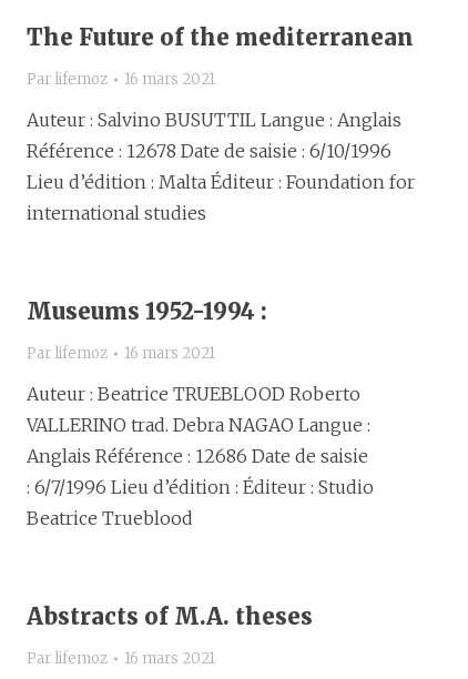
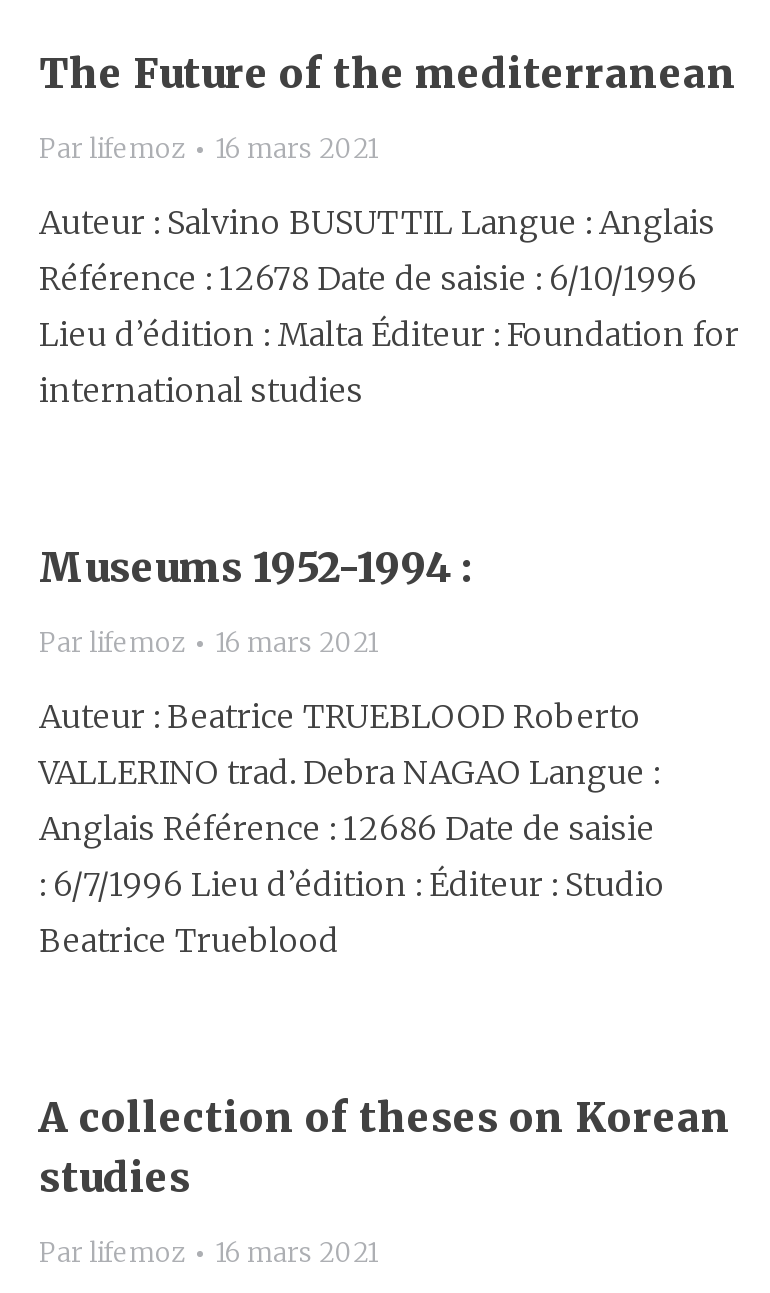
- Abstracts of M.A. theses
+ A collection of theses on Korean
+ studies
